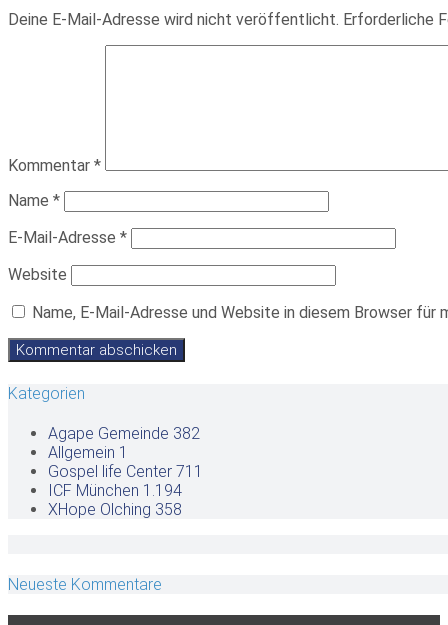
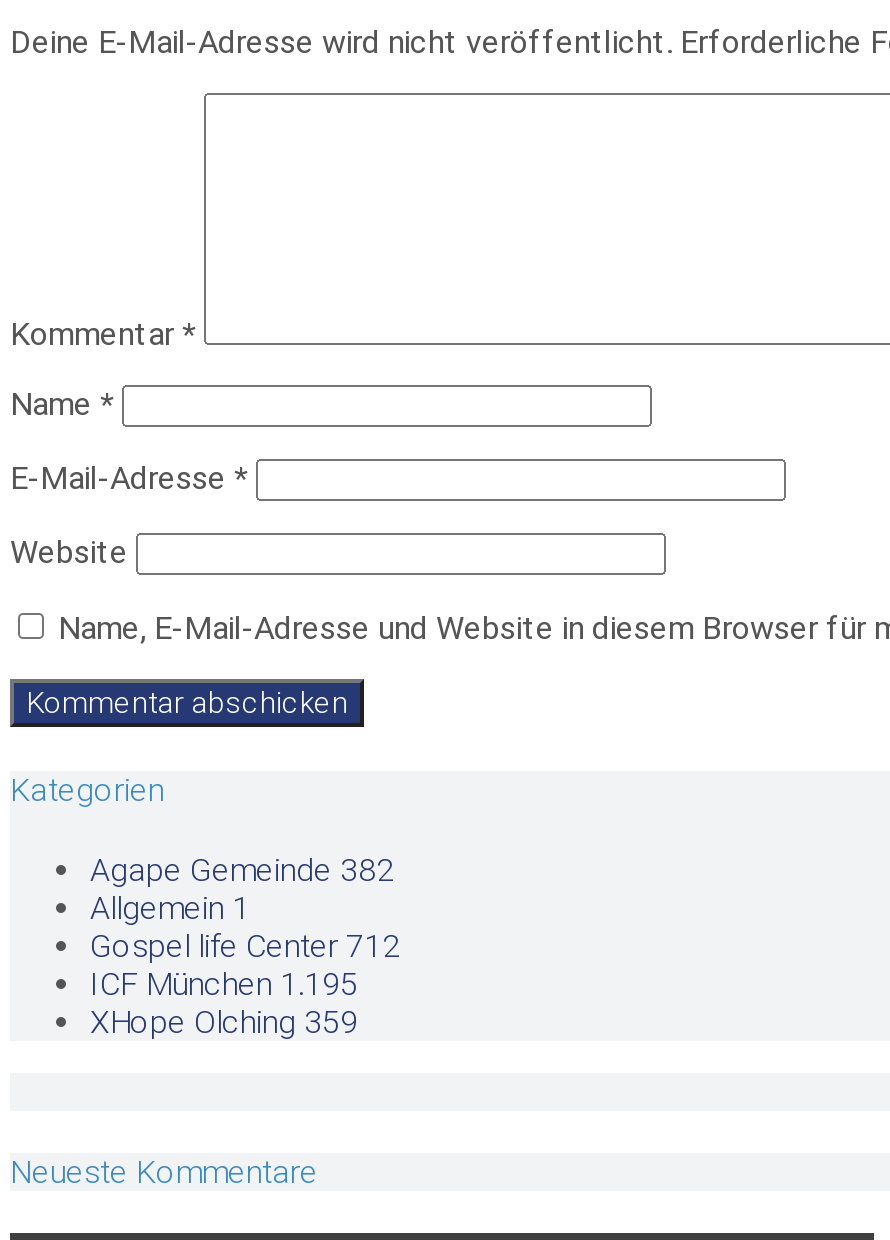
- Gospel life Center 711
+ Gospel life Center 712

- ICF München 1.194
+ ICF München 1.195

- XHope Olching 358
+ XHope Olching 359
